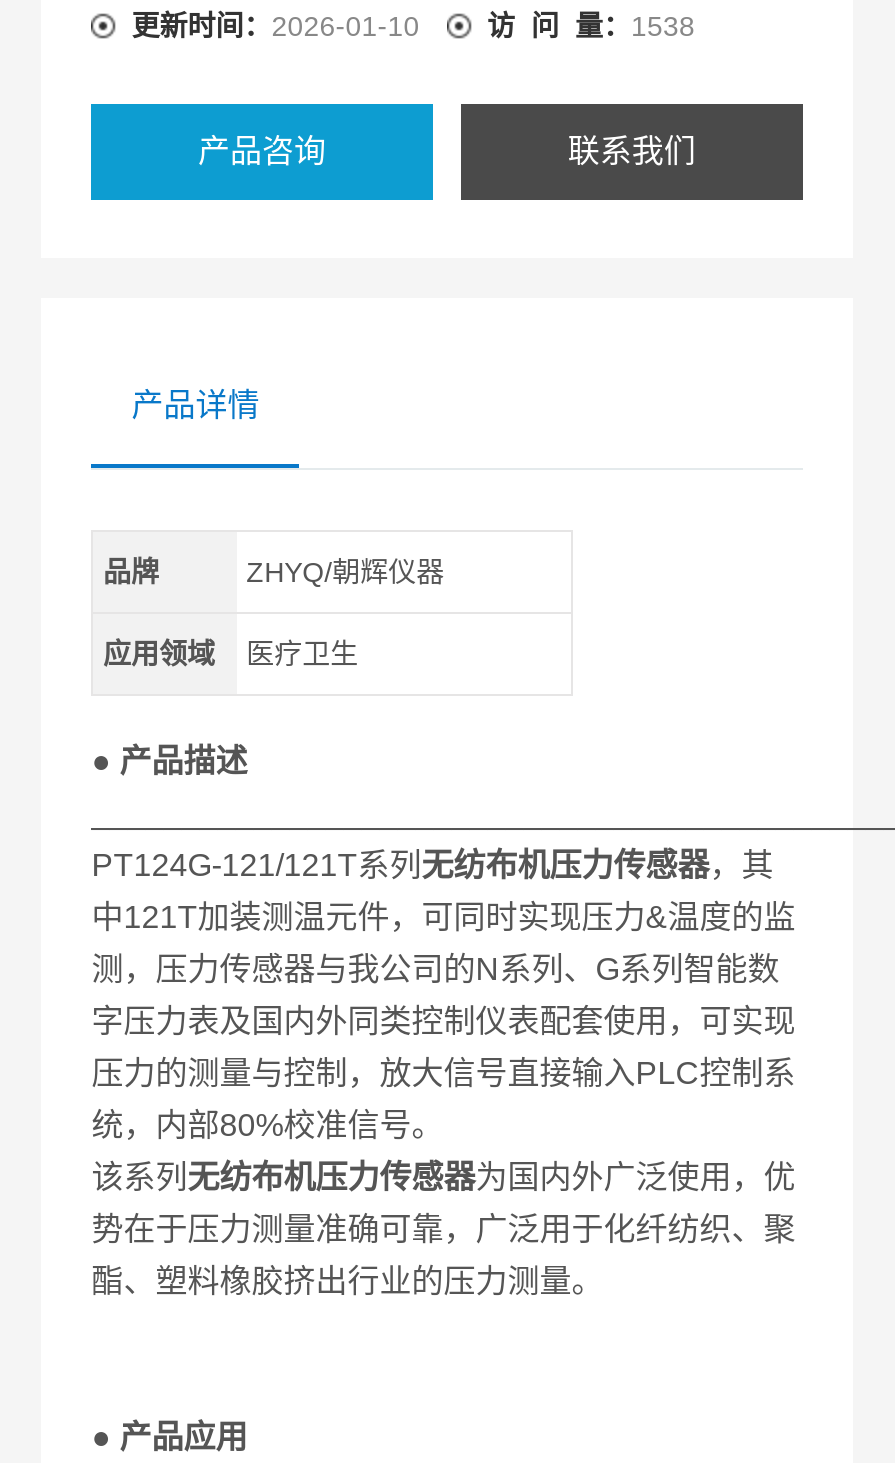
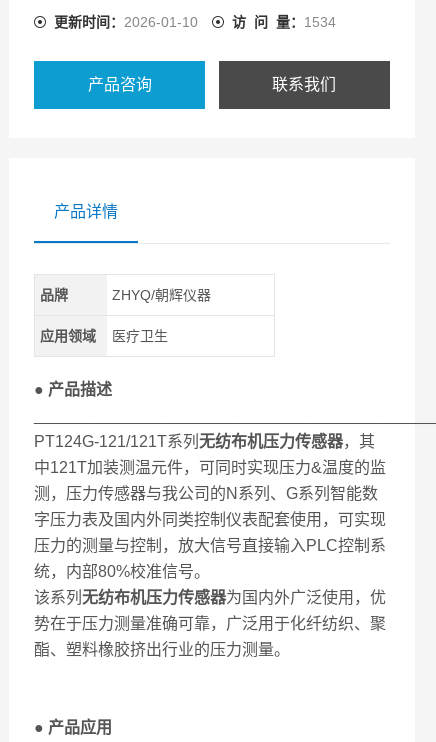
- 访 问 量：1538
+ 访 问 量：1534
